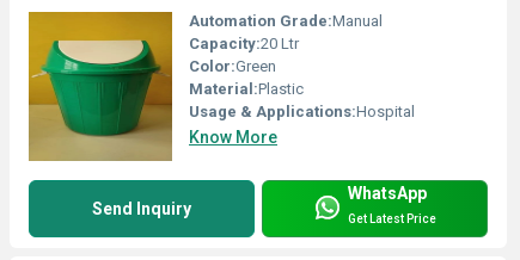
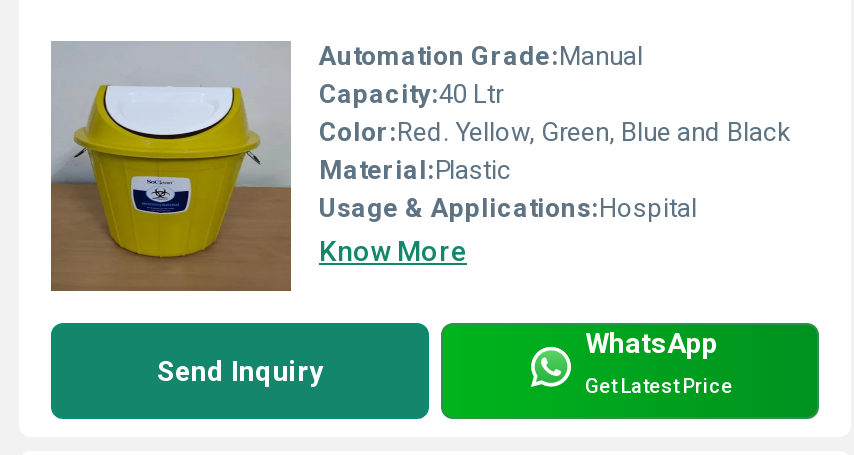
- [image]
- Capacity:20 Ltr
- Color:Green
+ [image]
+ Capacity:40 Ltr
+ Color:Red. Yellow, Green, Blue and Black
